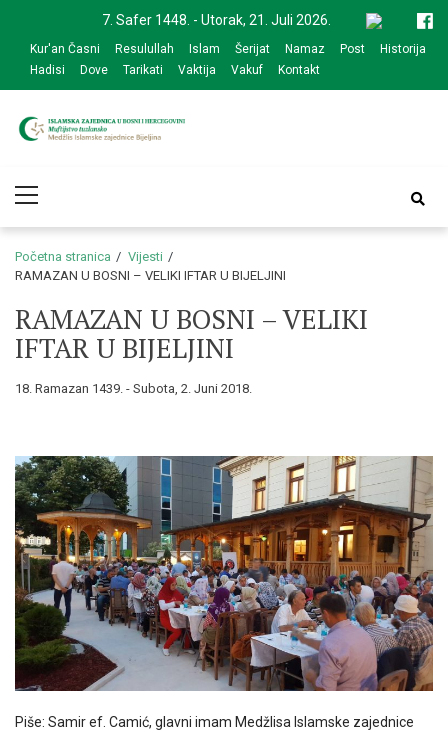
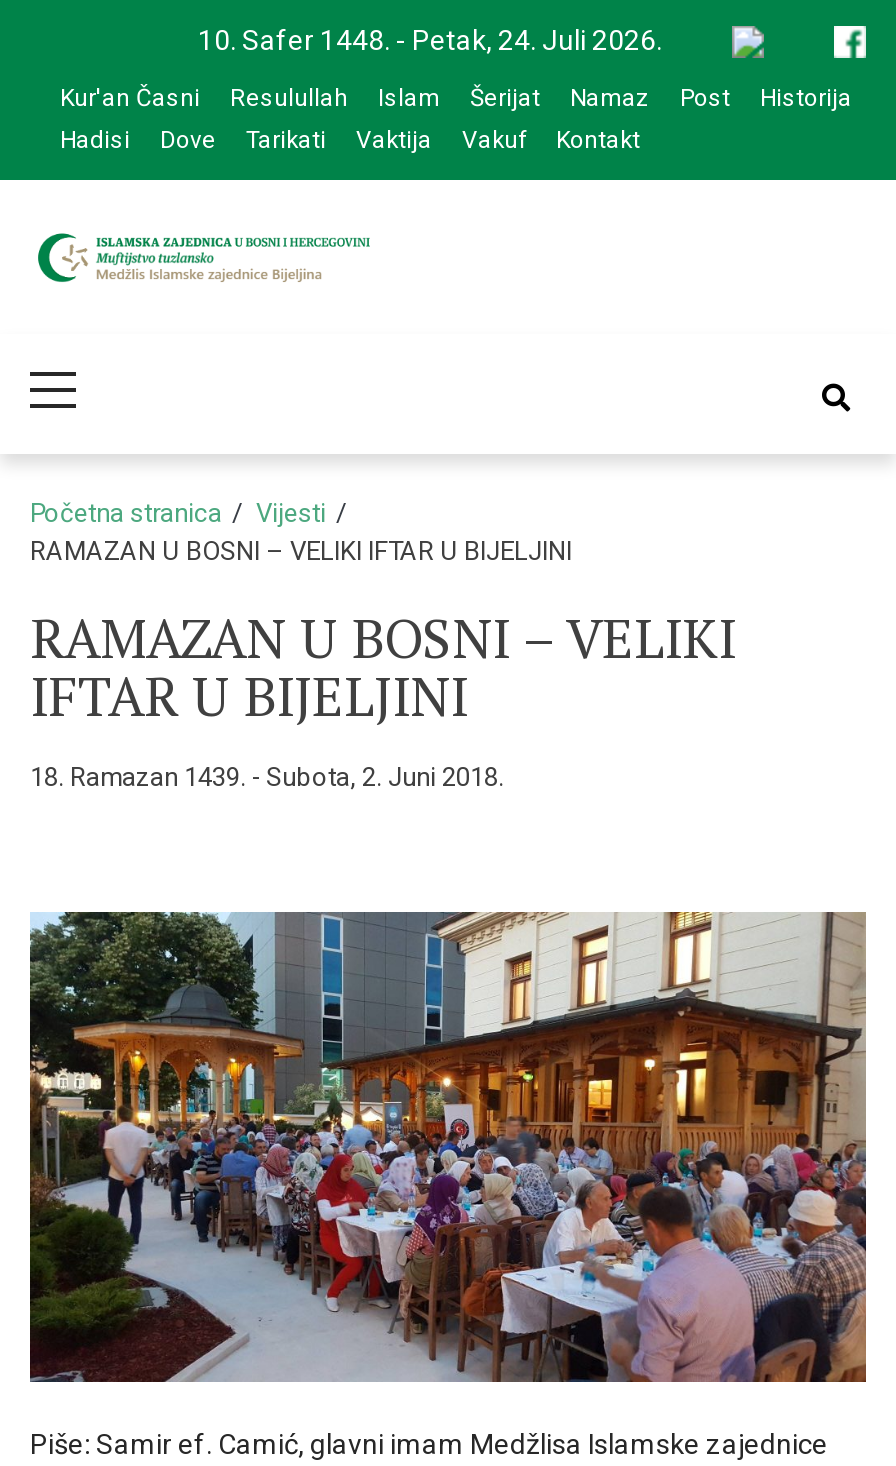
- 7. Safer 1448. - Utorak, 21. Juli 2026.
+ 10. Safer 1448. - Petak, 24. Juli 2026.
